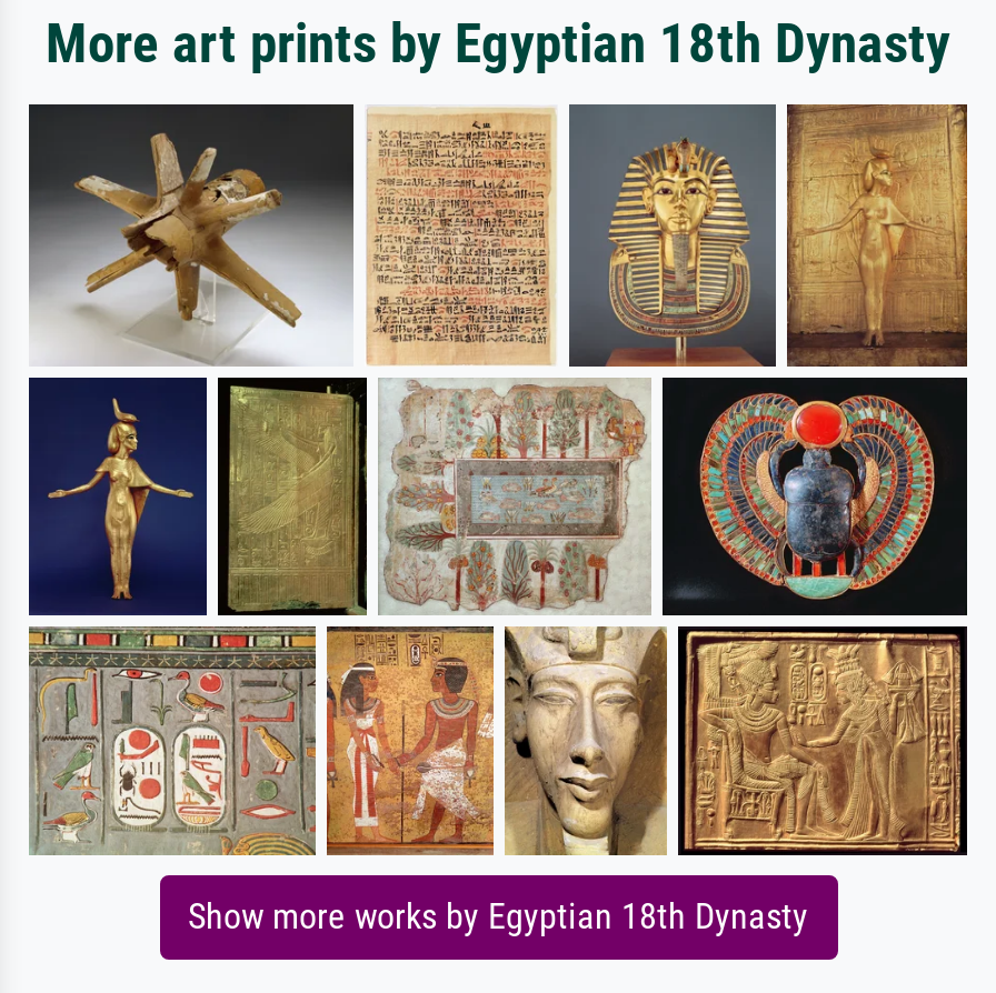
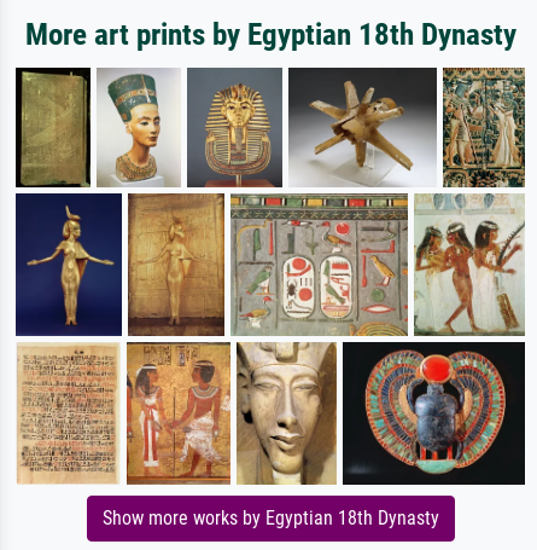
- [image]
+ [image]
